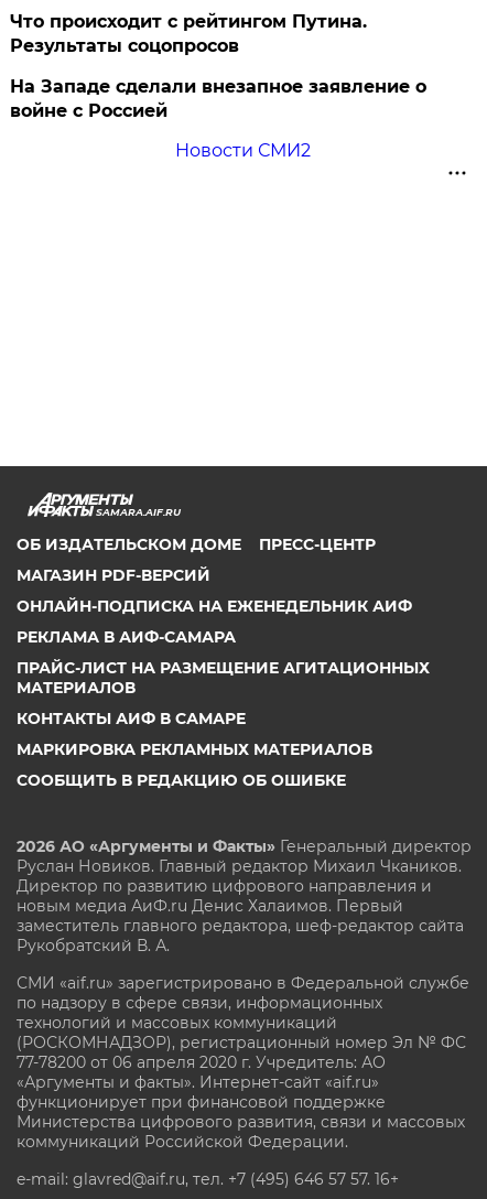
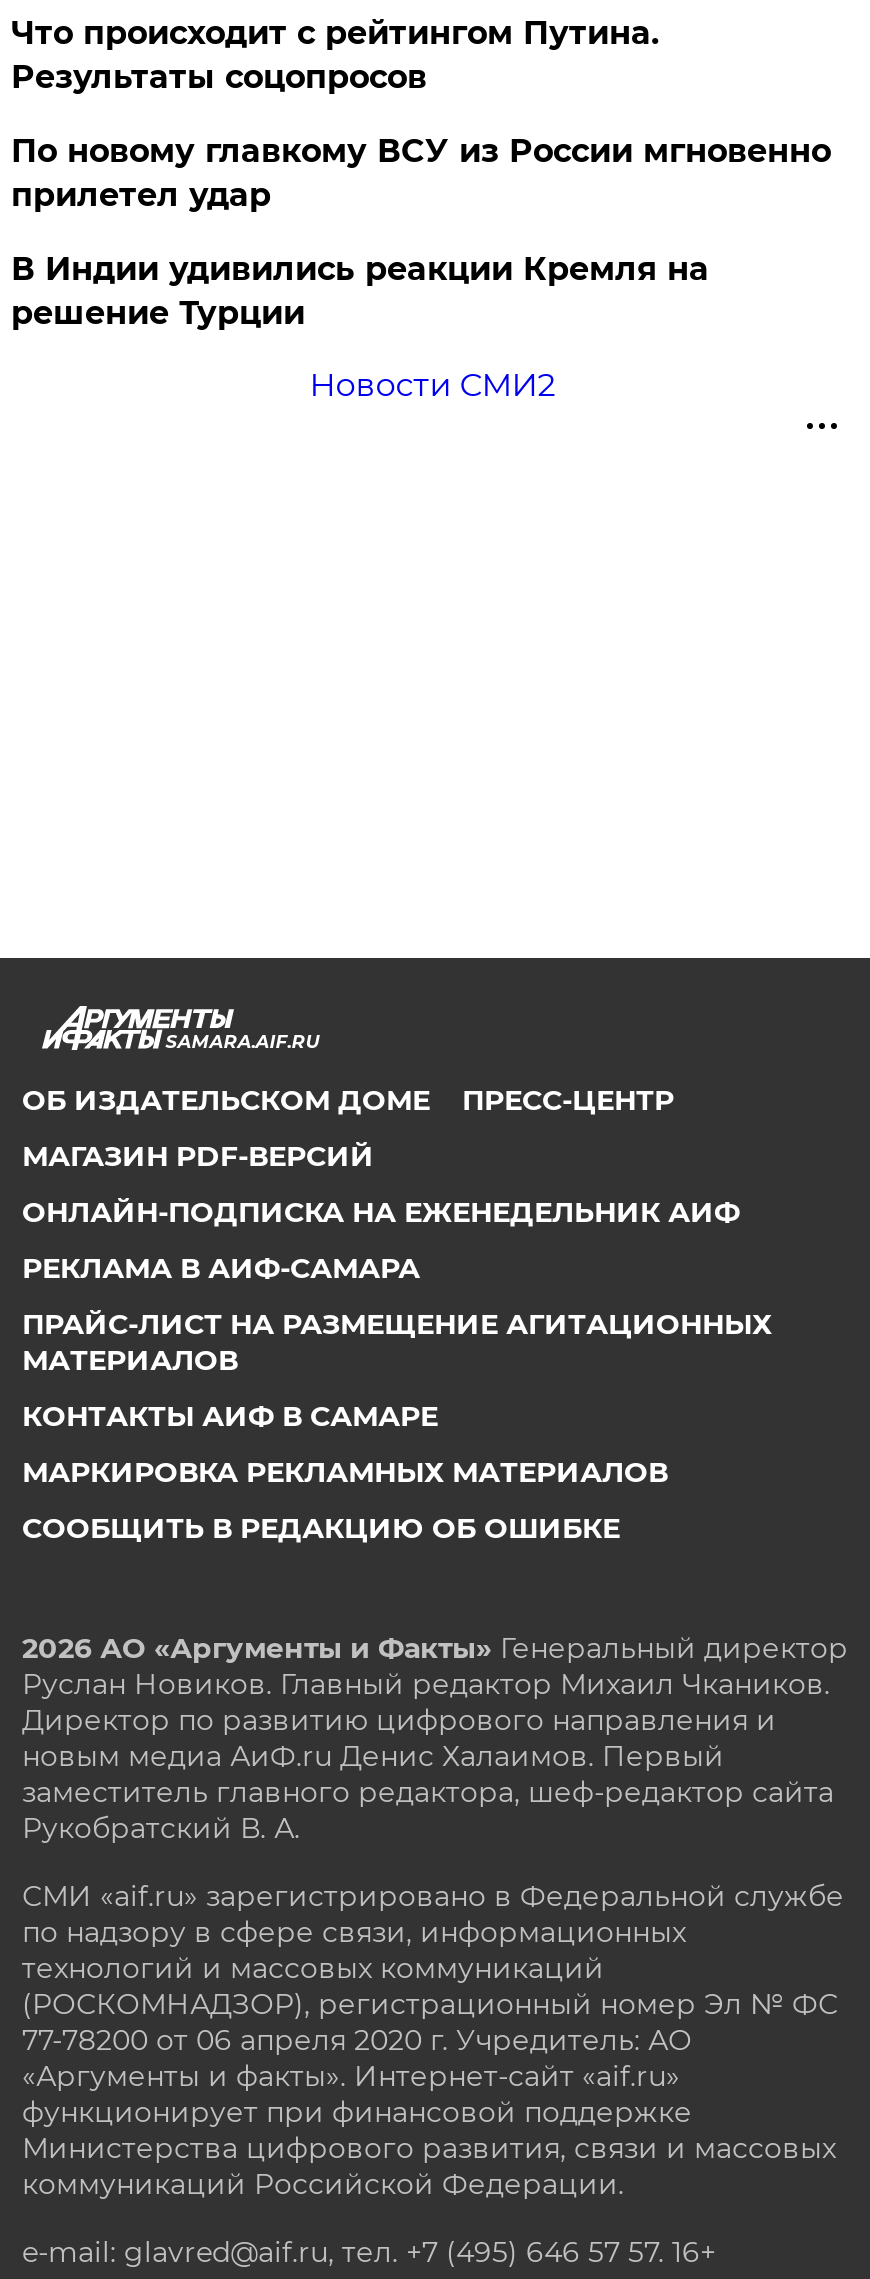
- На Западе сделали внезапное заявление о
- войне с Россией
+ По новому главкому ВСУ из России мгновенно
+ прилетел удар
+ В Индии удивились реакции Кремля на
+ решение Турции
